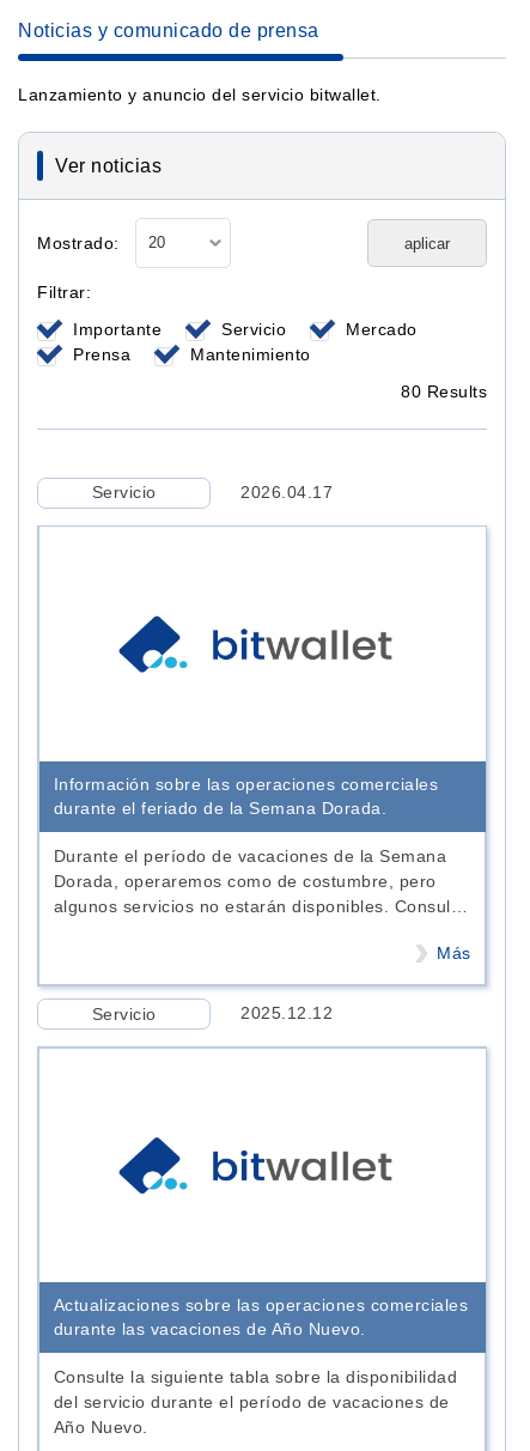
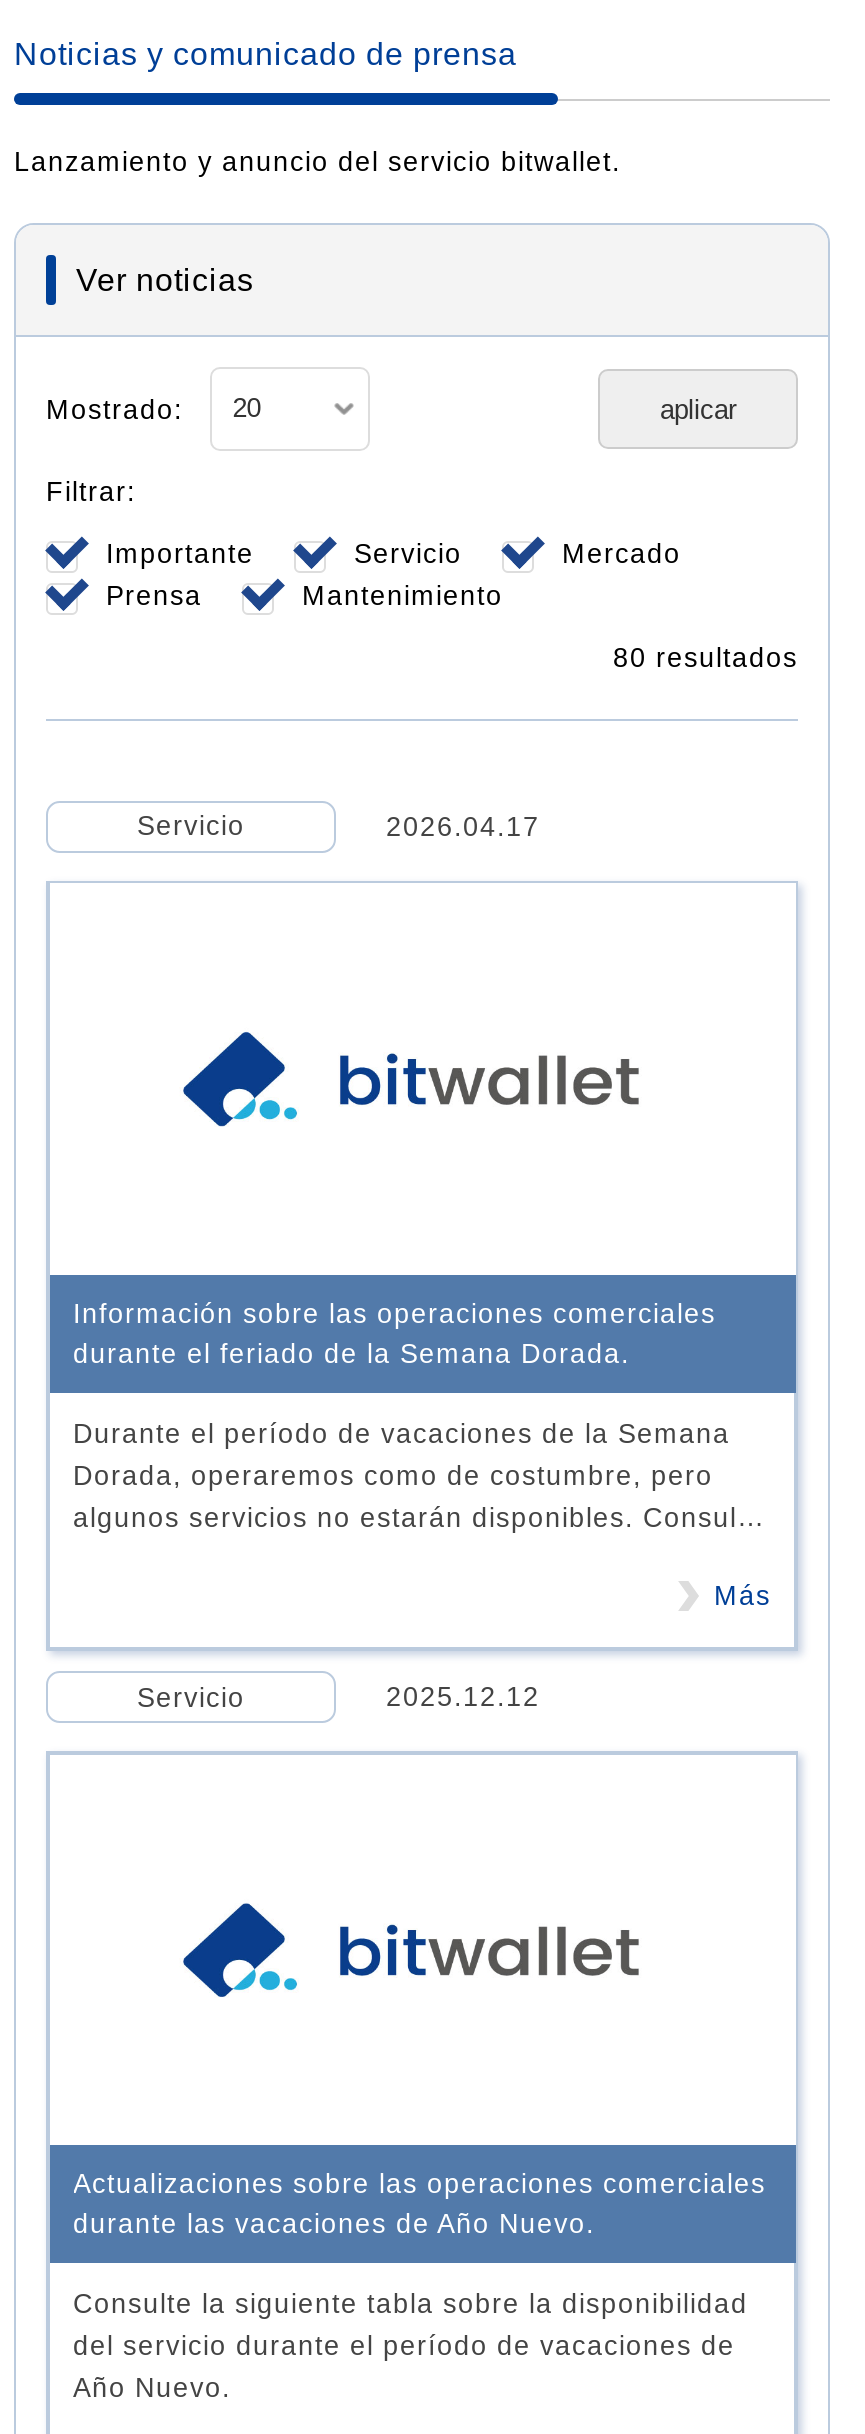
- 80 Results
+ 80 resultados
